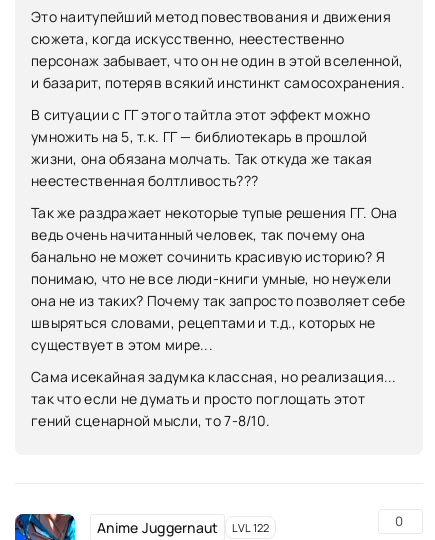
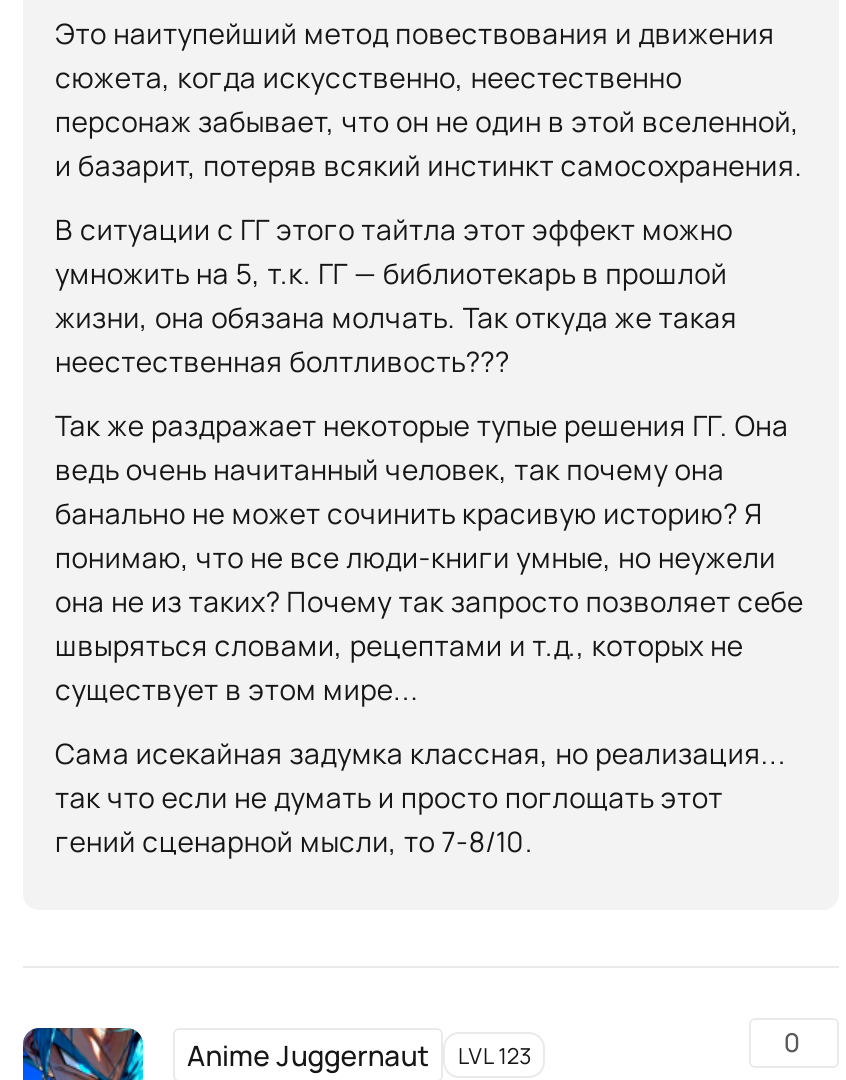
- Anime Juggernaut LVL 122
+ Anime Juggernaut LVL 123
